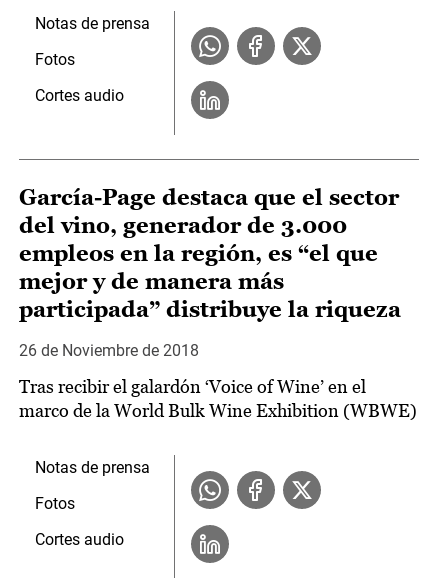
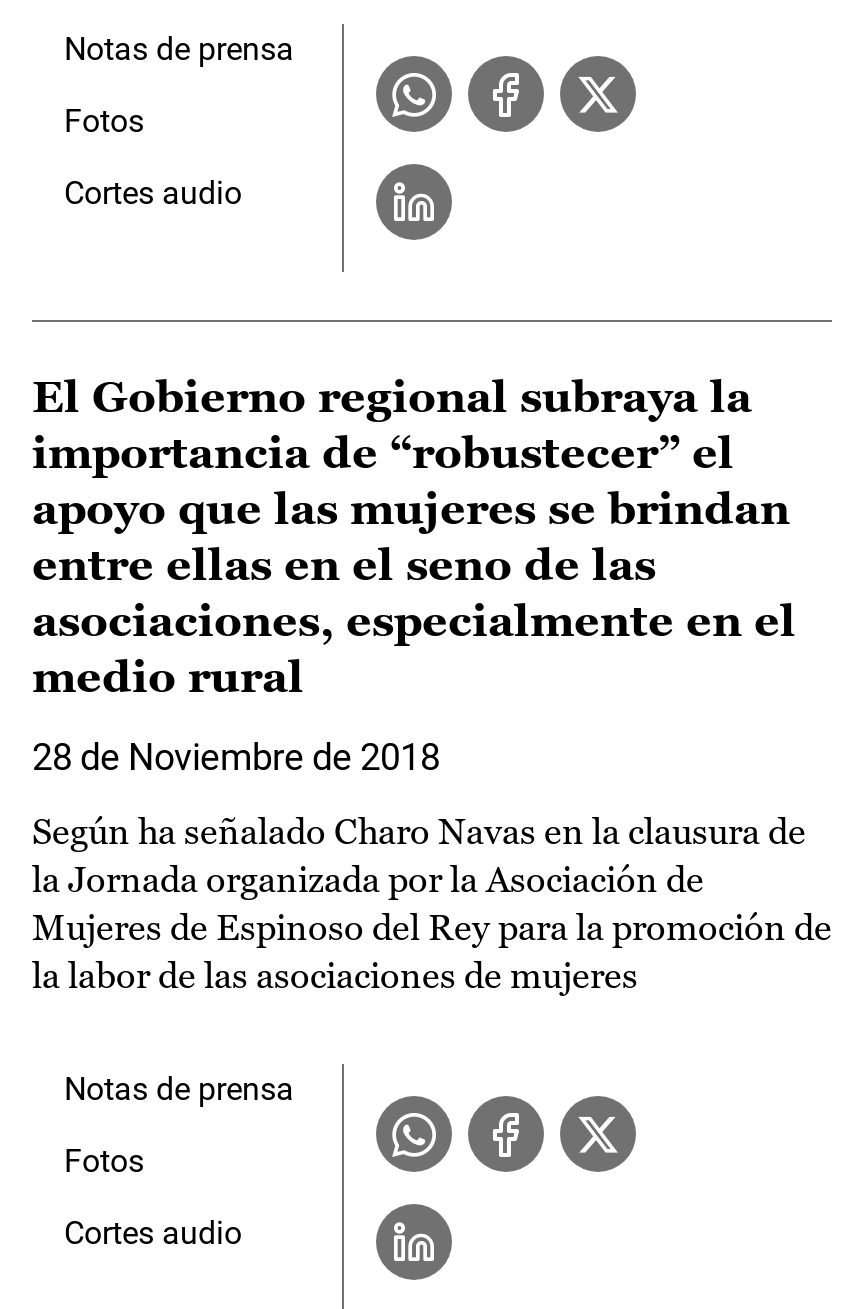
- García-Page destaca que el sector
- del vino, generador de 3.000
- empleos en la región, es “el que
- mejor y de manera más
- participada” distribuye la riqueza
+ El Gobierno regional subraya la
+ importancia de “robustecer” el
+ apoyo que las mujeres se brindan
+ entre ellas en el seno de las
+ asociaciones, especialmente en el
+ medio rural

- 26 de Noviembre de 2018
+ 28 de Noviembre de 2018

- Tras recibir el galardón ‘Voice of Wine’ en el
- marco de la World Bulk Wine Exhibition (WBWE)
+ Según ha señalado Charo Navas en la clausura de
+ la Jornada organizada por la Asociación de
+ Mujeres de Espinoso del Rey para la promoción de
+ la labor de las asociaciones de mujeres
